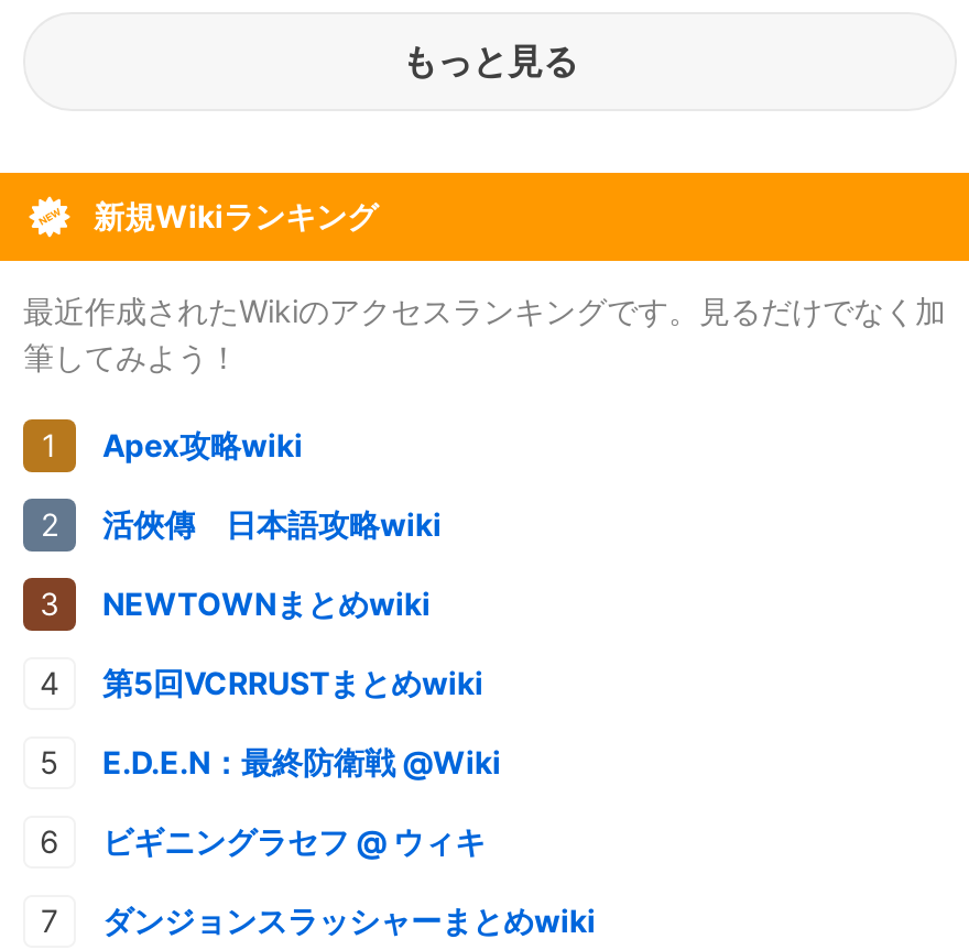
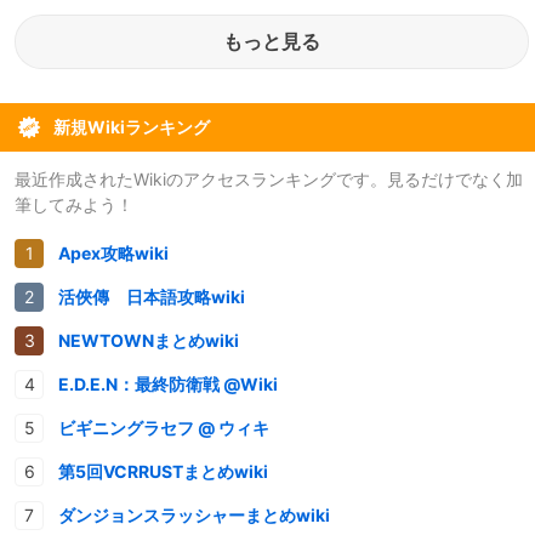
moved down: 第5回VCRRUSTまとめwiki

moved up: E.D.E.N：最終防衛戦 @Wiki | ビギニングラセフ @ ウィキ
